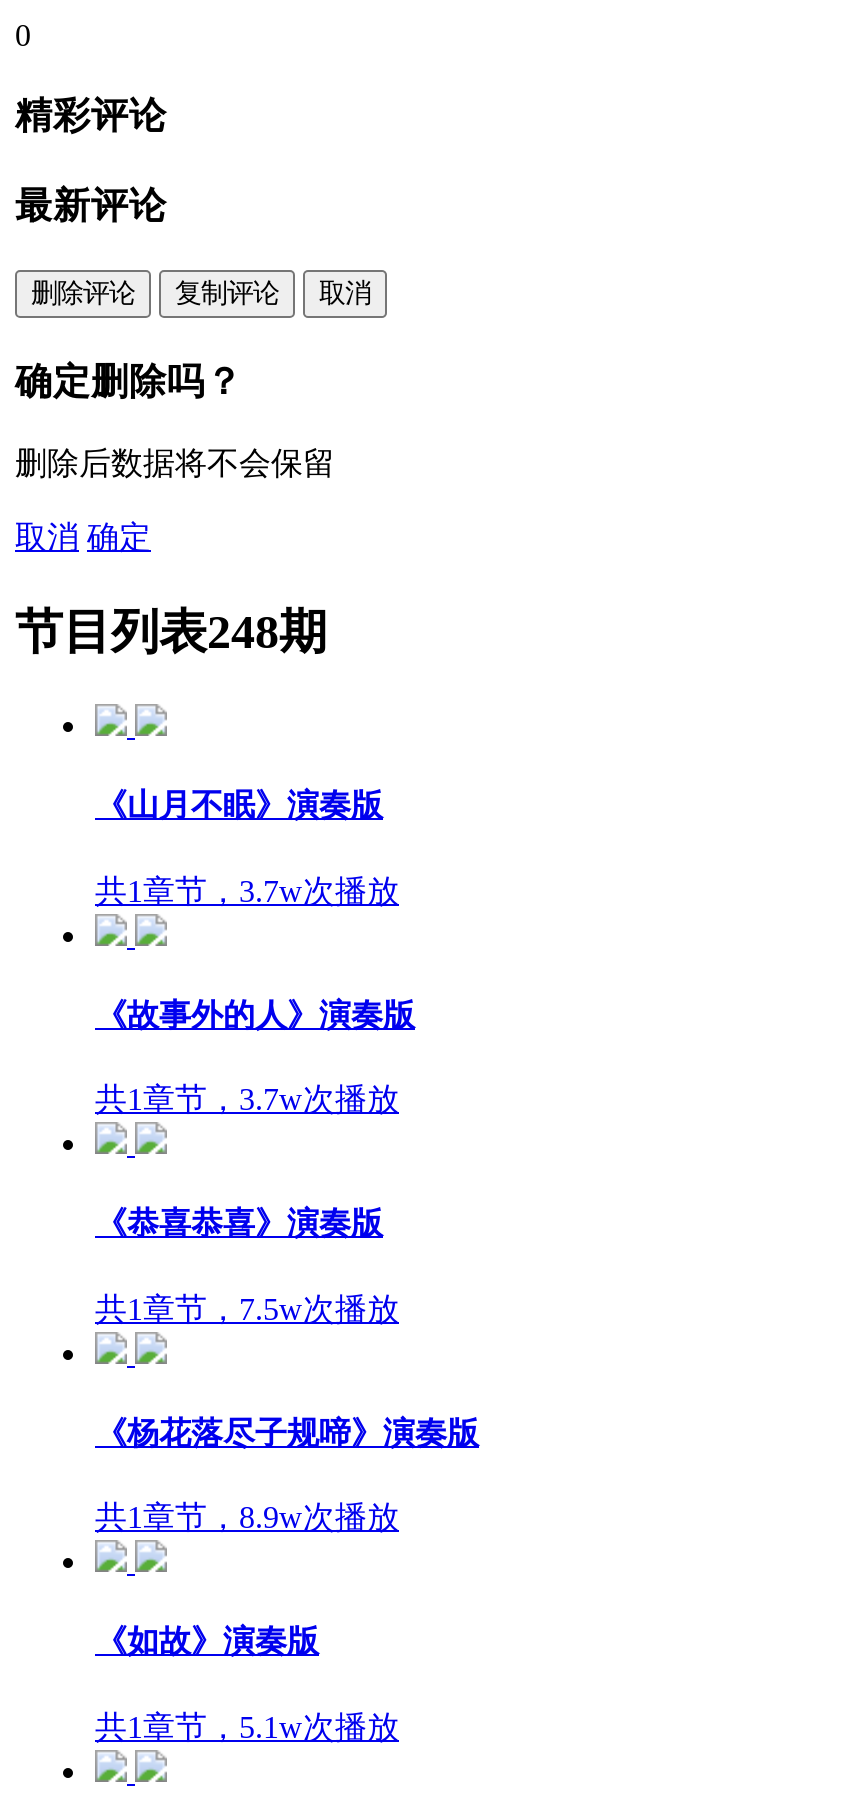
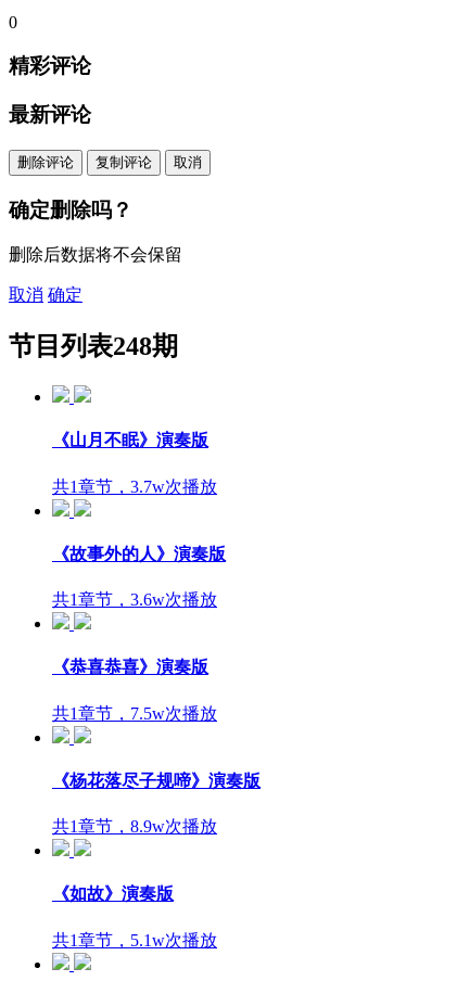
- 共1章节，3.7w次播放
+ 共1章节，3.6w次播放
